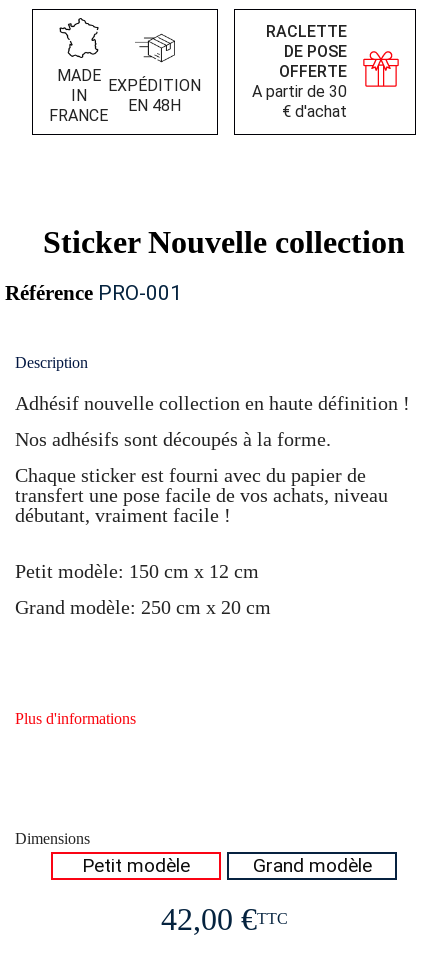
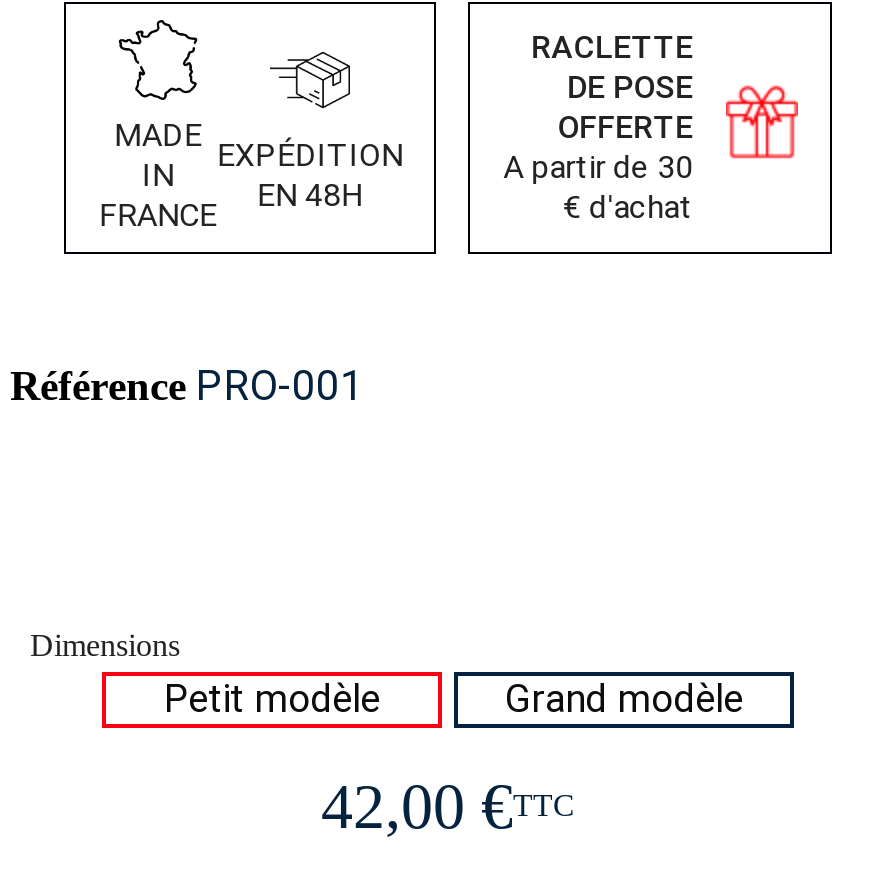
- Sticker Nouvelle collection

- Description
- Adhésif nouvelle collection en haute définition !
- Nos adhésifs sont découpés à la forme.
- Chaque sticker est fourni avec du papier de
- transfert une pose facile de vos achats, niveau
- débutant, vraiment facile !
- Petit modèle: 150 cm x 12 cm
- Grand modèle: 250 cm x 20 cm

- Plus d'informations
